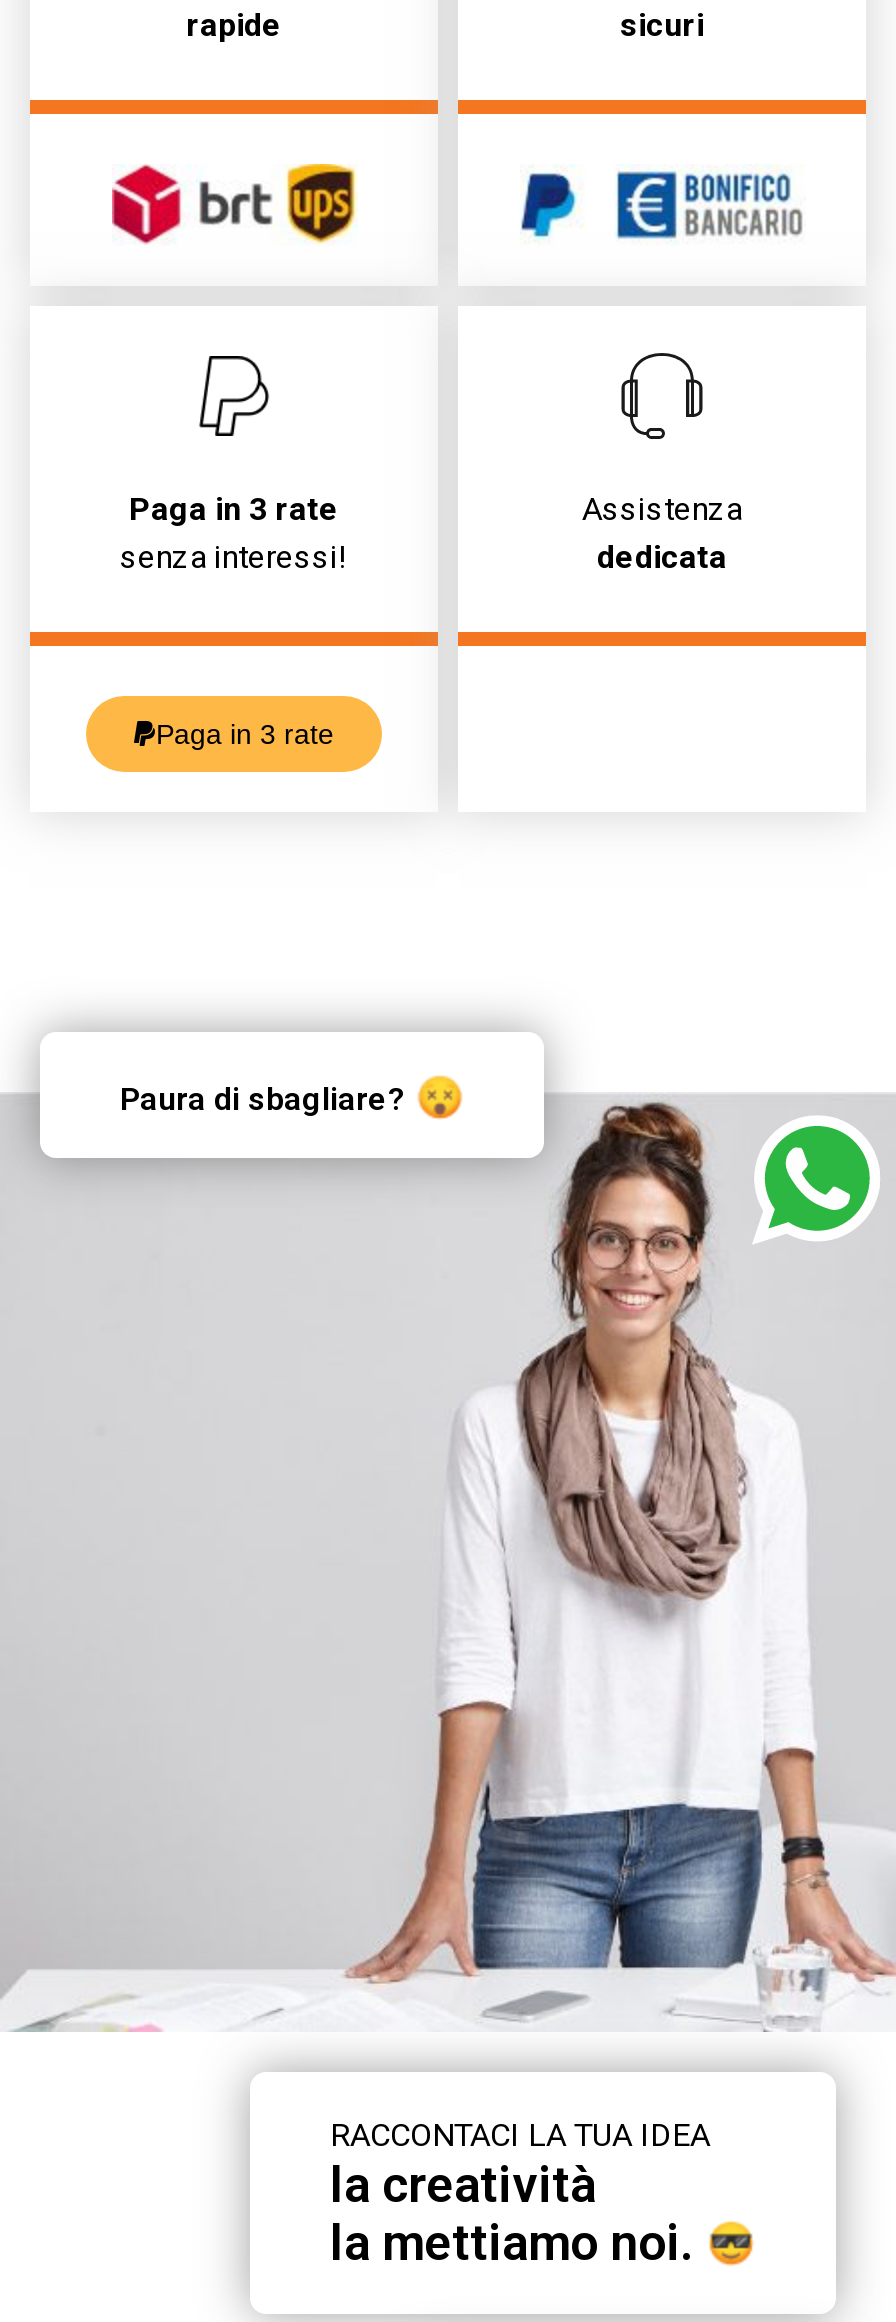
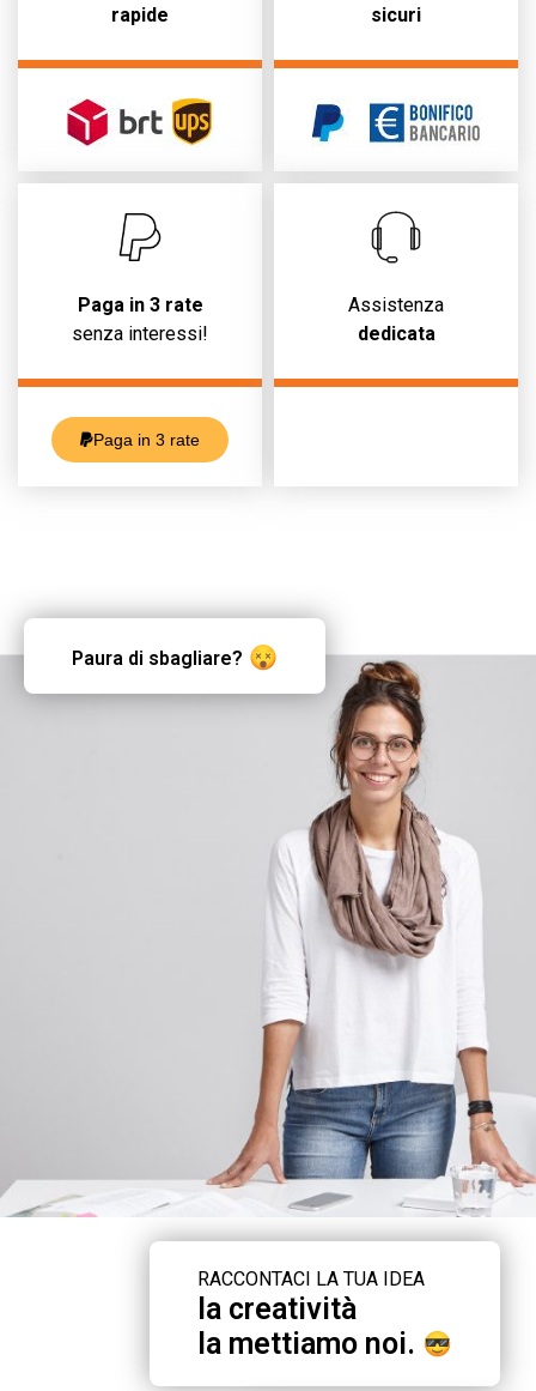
- [image]
